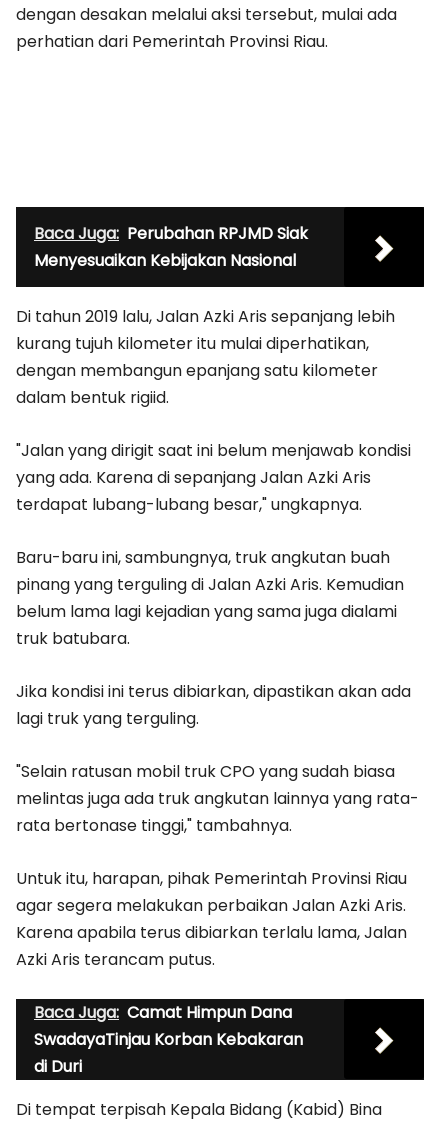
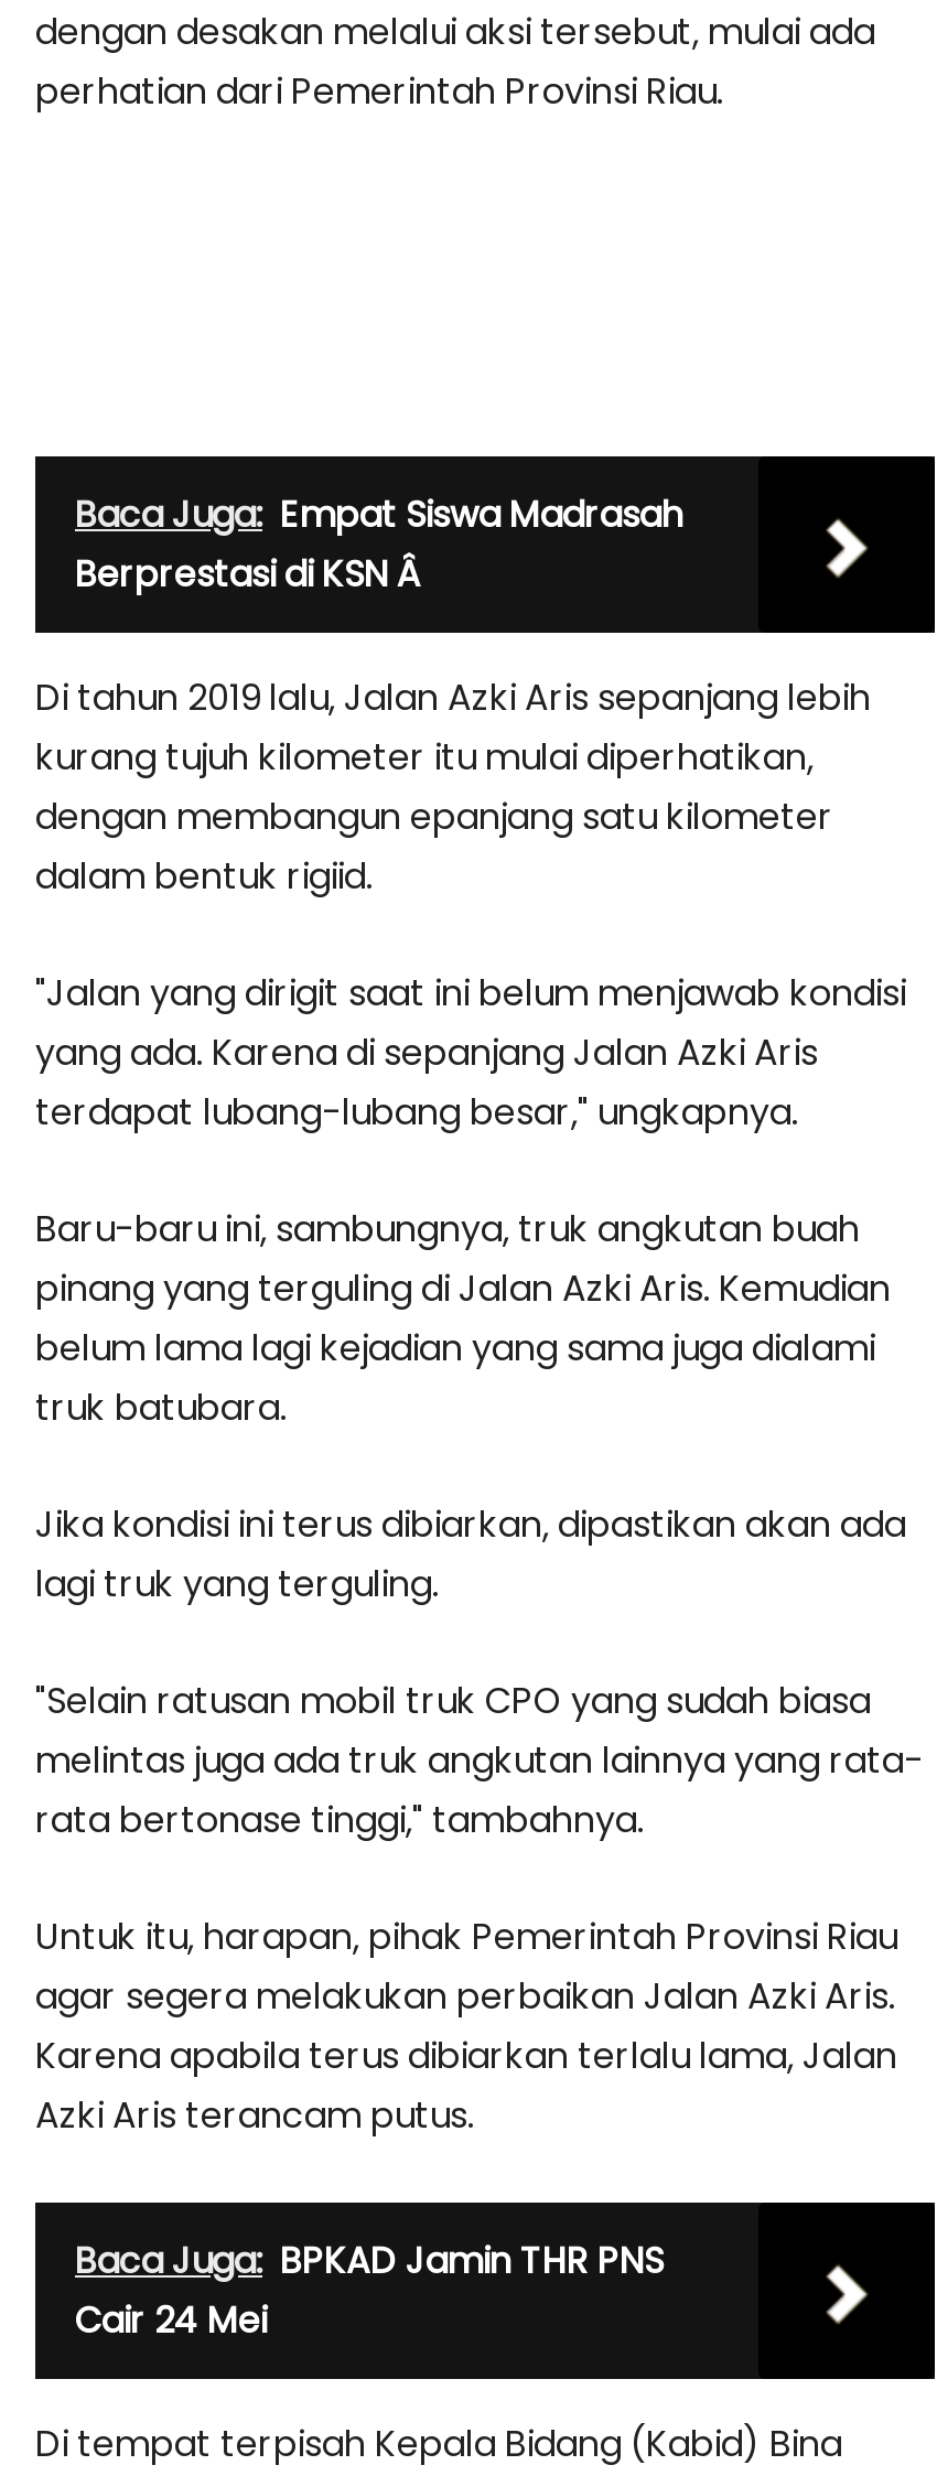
- Baca Juga: Perubahan RPJMD Siak
- Menyesuaikan Kebijakan Nasional
+ Baca Juga: Empat Siswa Madrasah
+ Berprestasi di KSN Â

- Baca Juga: Camat Himpun Dana
- SwadayaTinjau Korban Kebakaran
- di Duri
+ Baca Juga: BPKAD Jamin THR PNS
+ Cair 24 Mei
